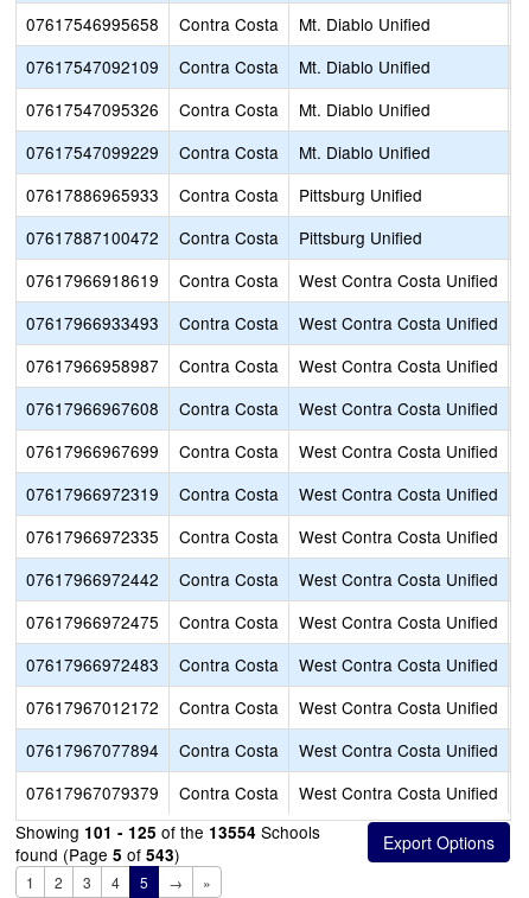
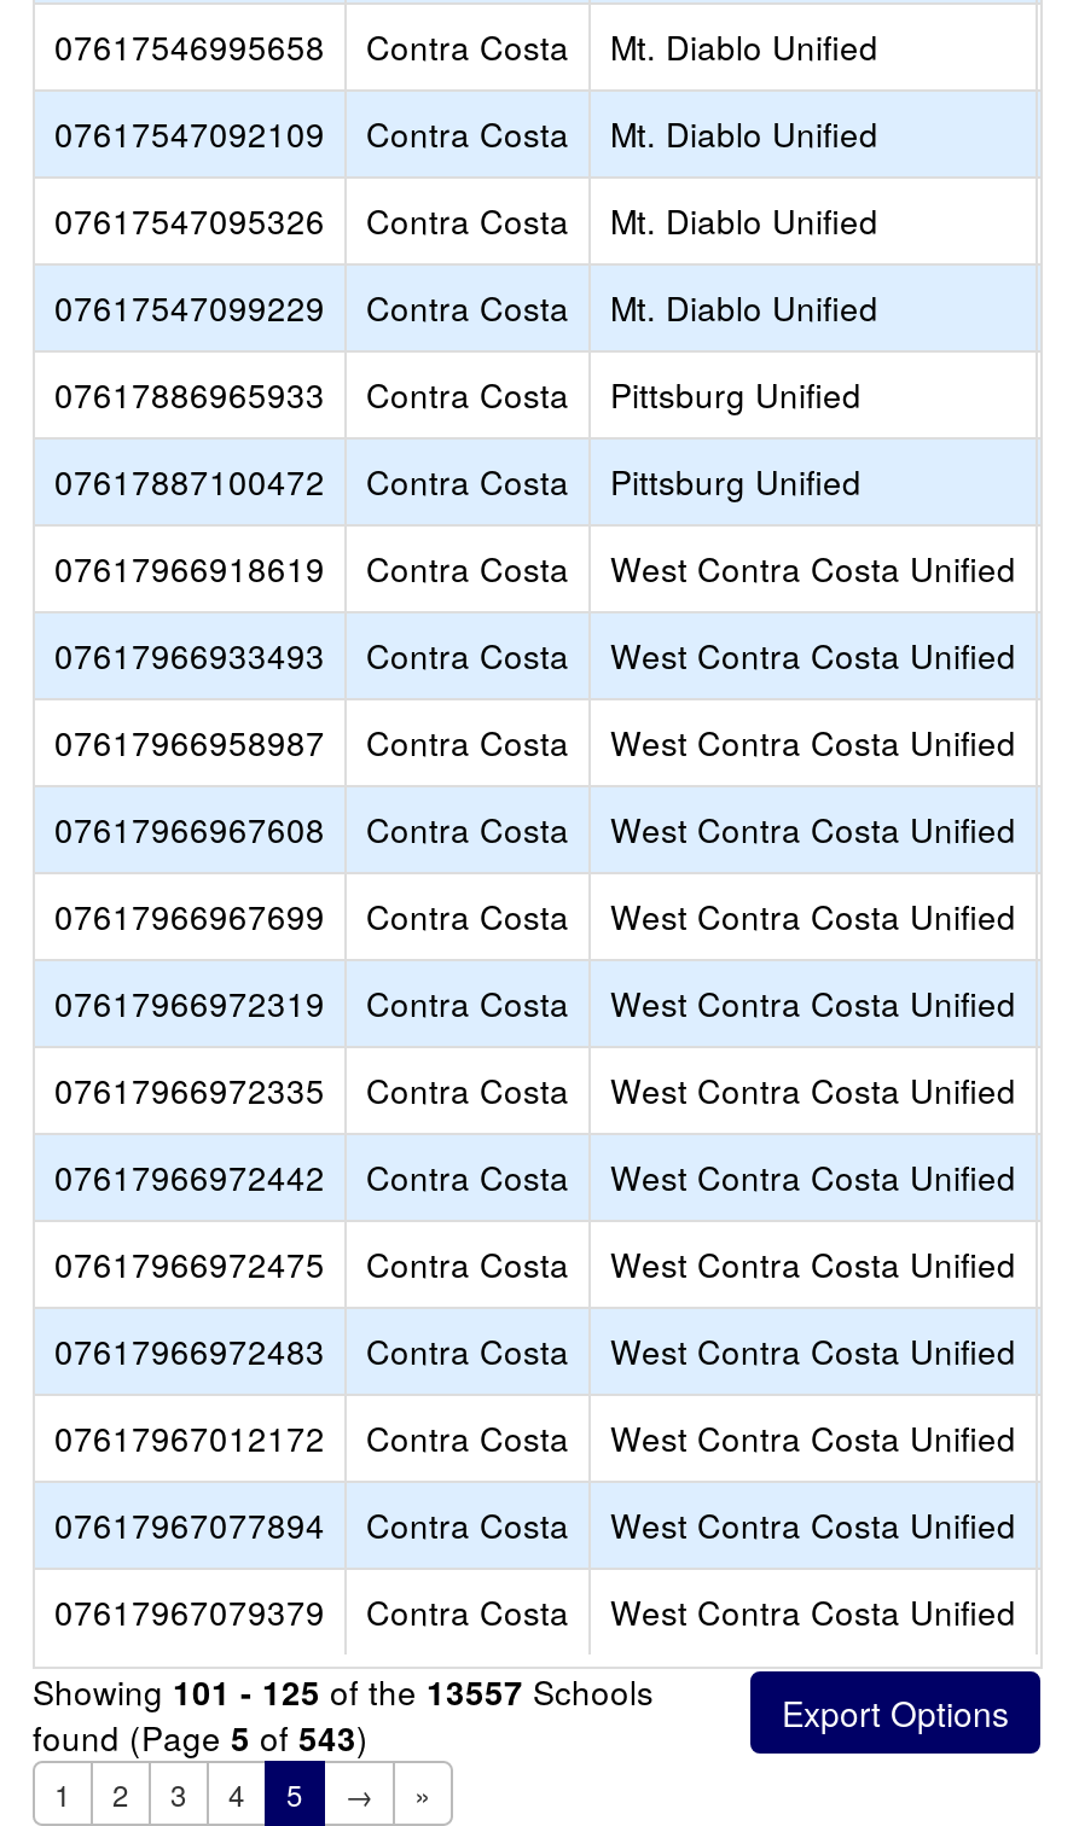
- Showing 101 - 125 of the 13554 Schools
+ Showing 101 - 125 of the 13557 Schools
